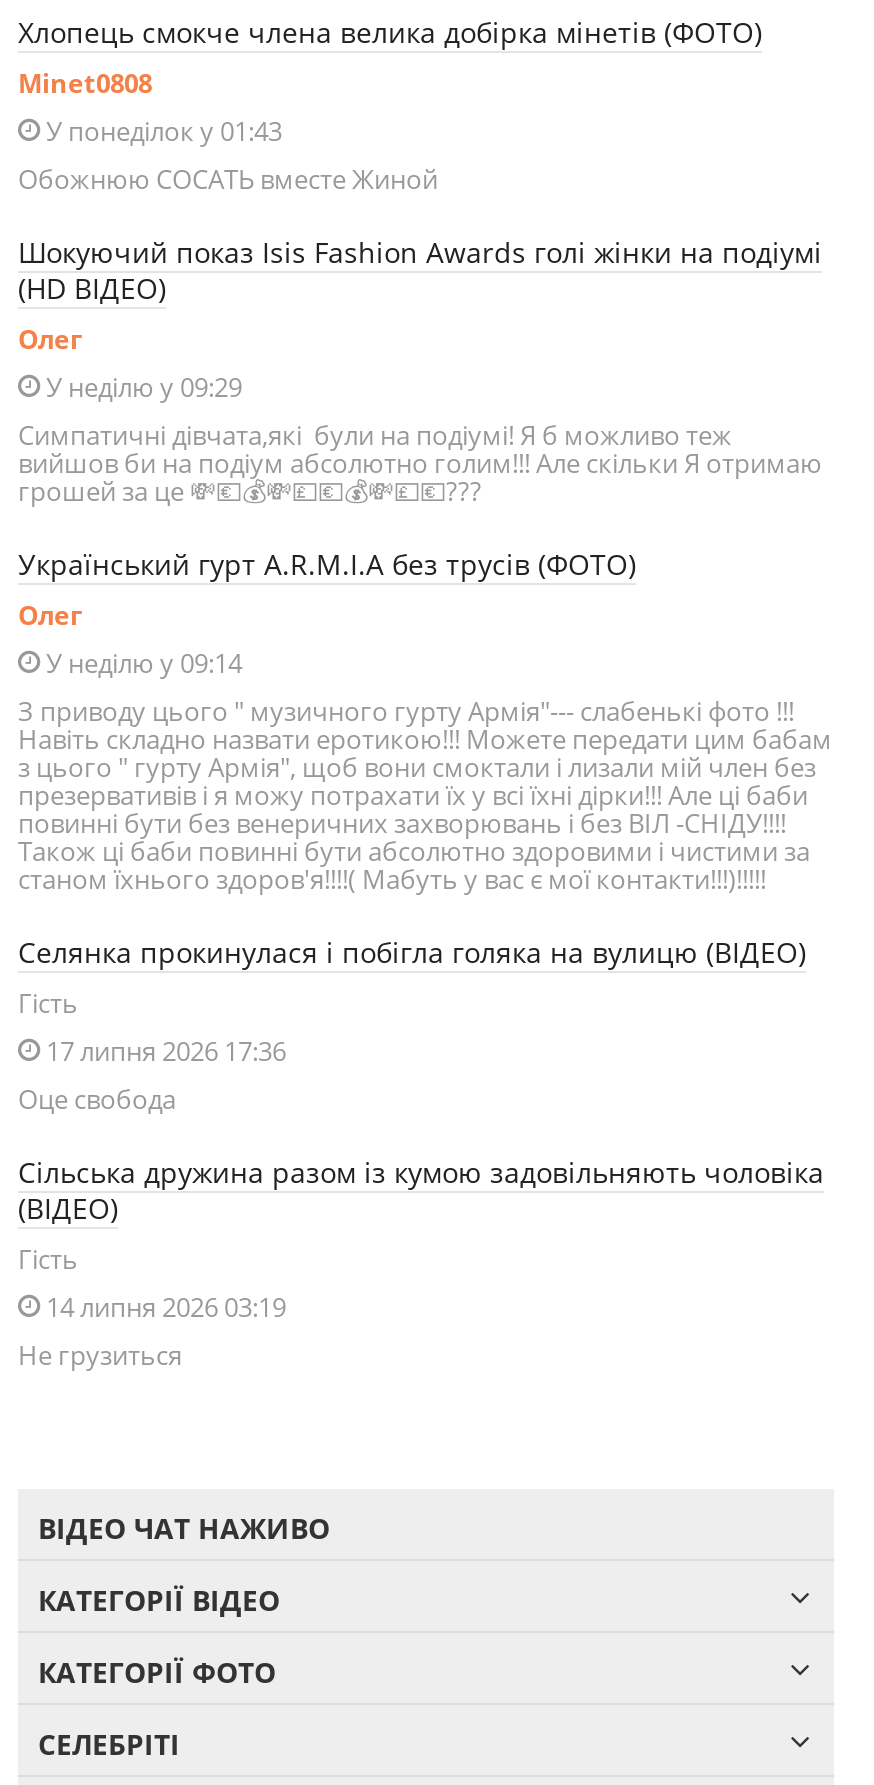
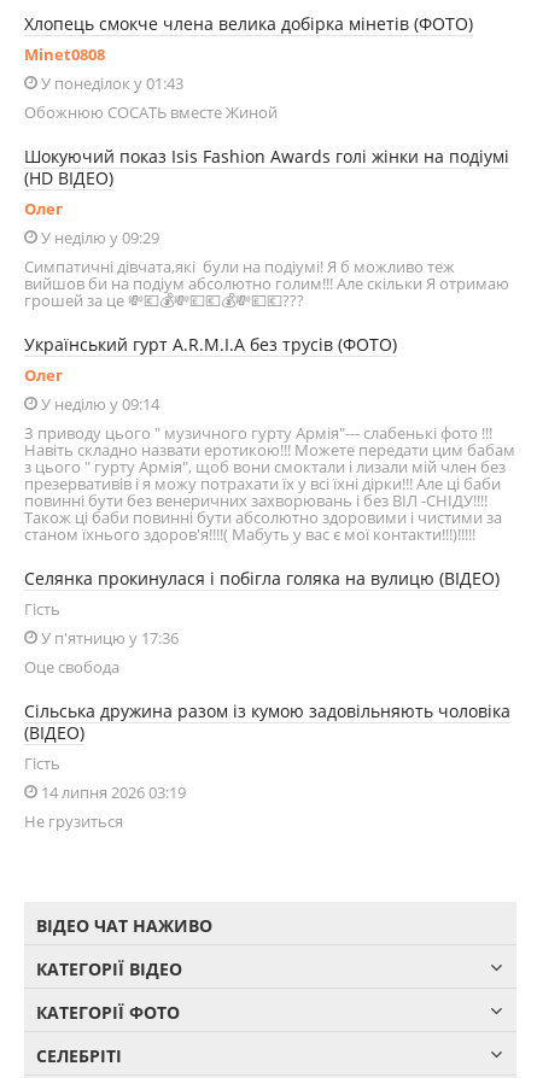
- 17 липня 2026 17:36
+ У п'ятницю у 17:36
